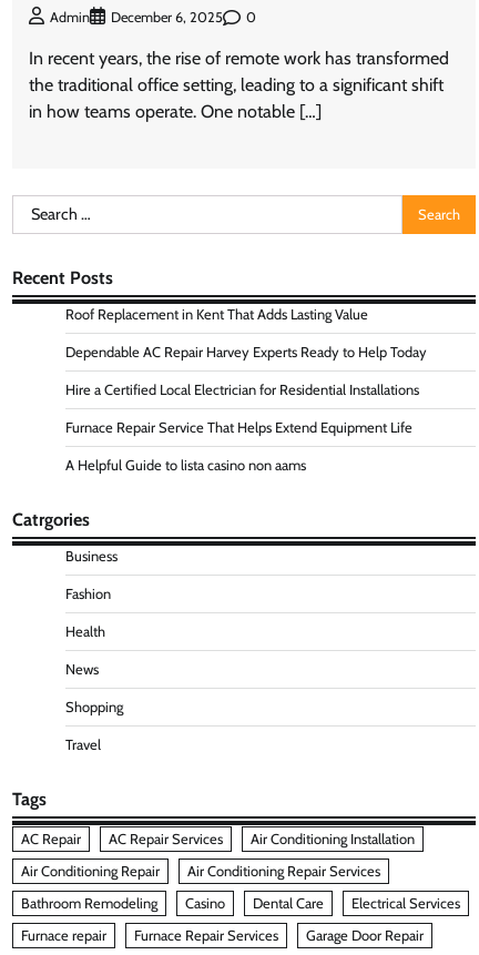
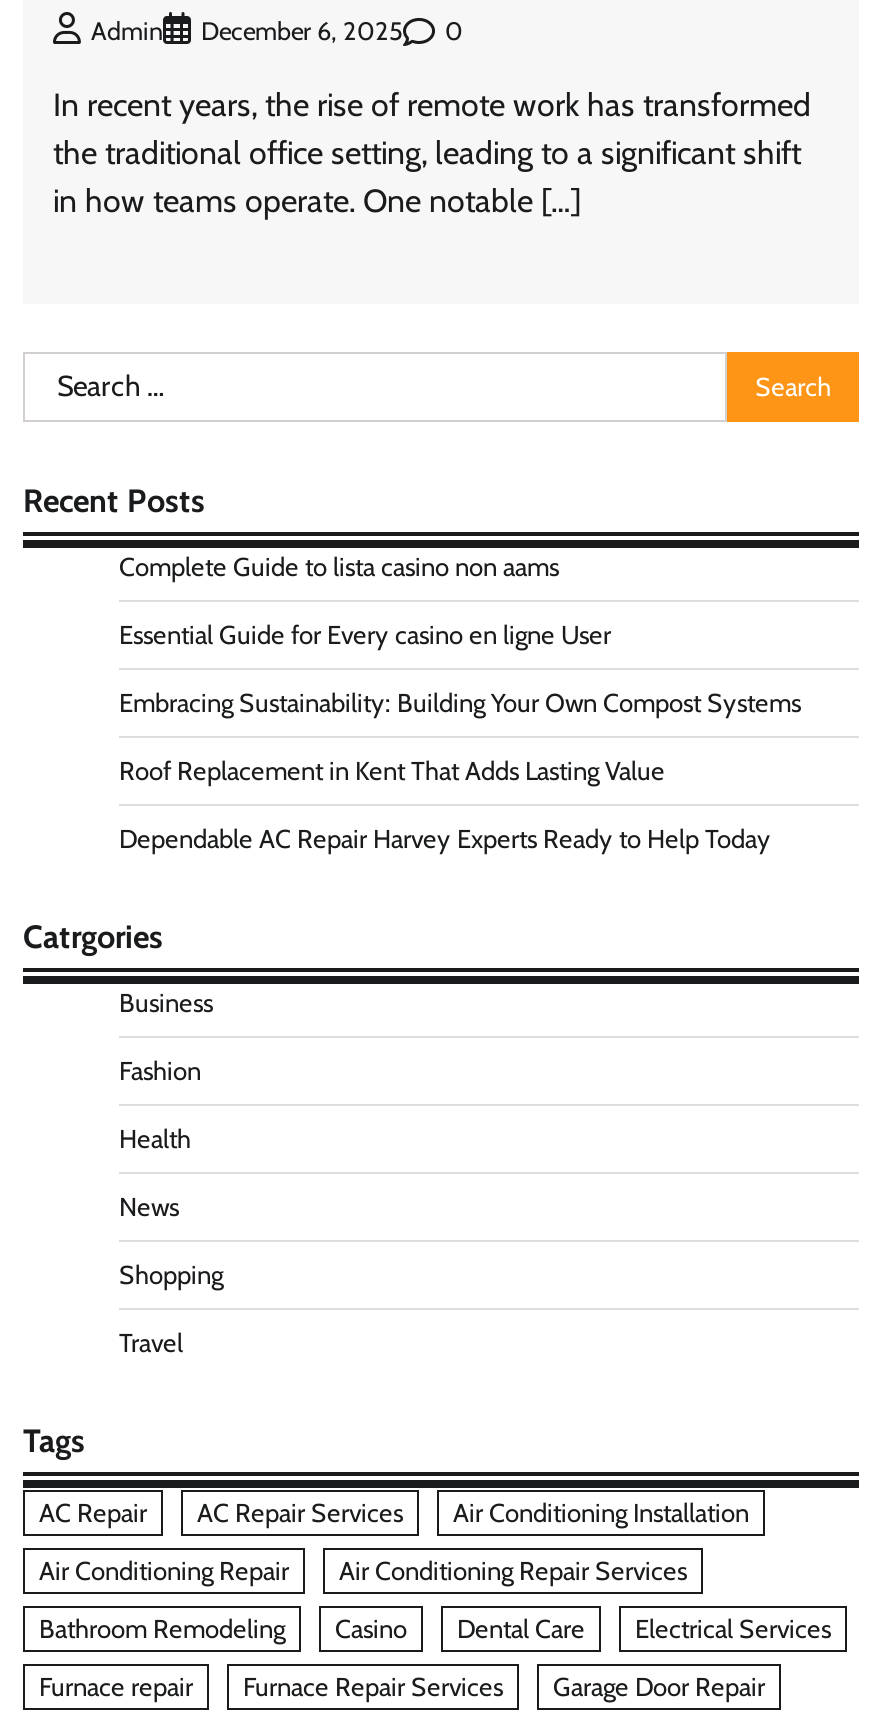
+ Complete Guide to lista casino non aams
+ Essential Guide for Every casino en ligne User
+ Embracing Sustainability: Building Your Own Compost Systems

moved down: Roof Replacement in Kent That Adds Lasting Value | Dependable AC Repair Harvey Experts Ready to Help Today

- Hire a Certified Local Electrician for Residential Installations
- Furnace Repair Service That Helps Extend Equipment Life
- A Helpful Guide to lista casino non aams
